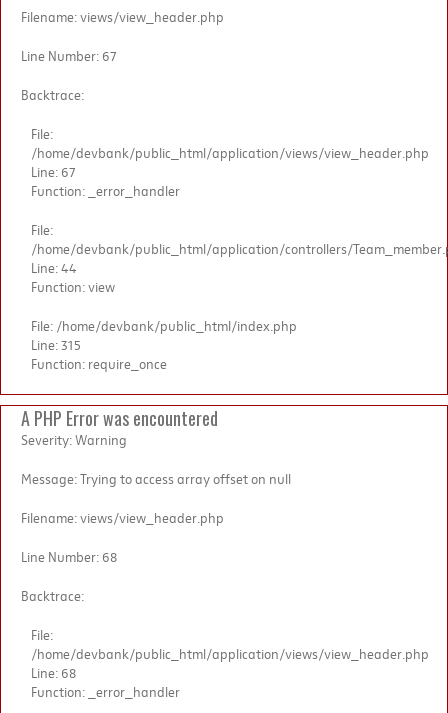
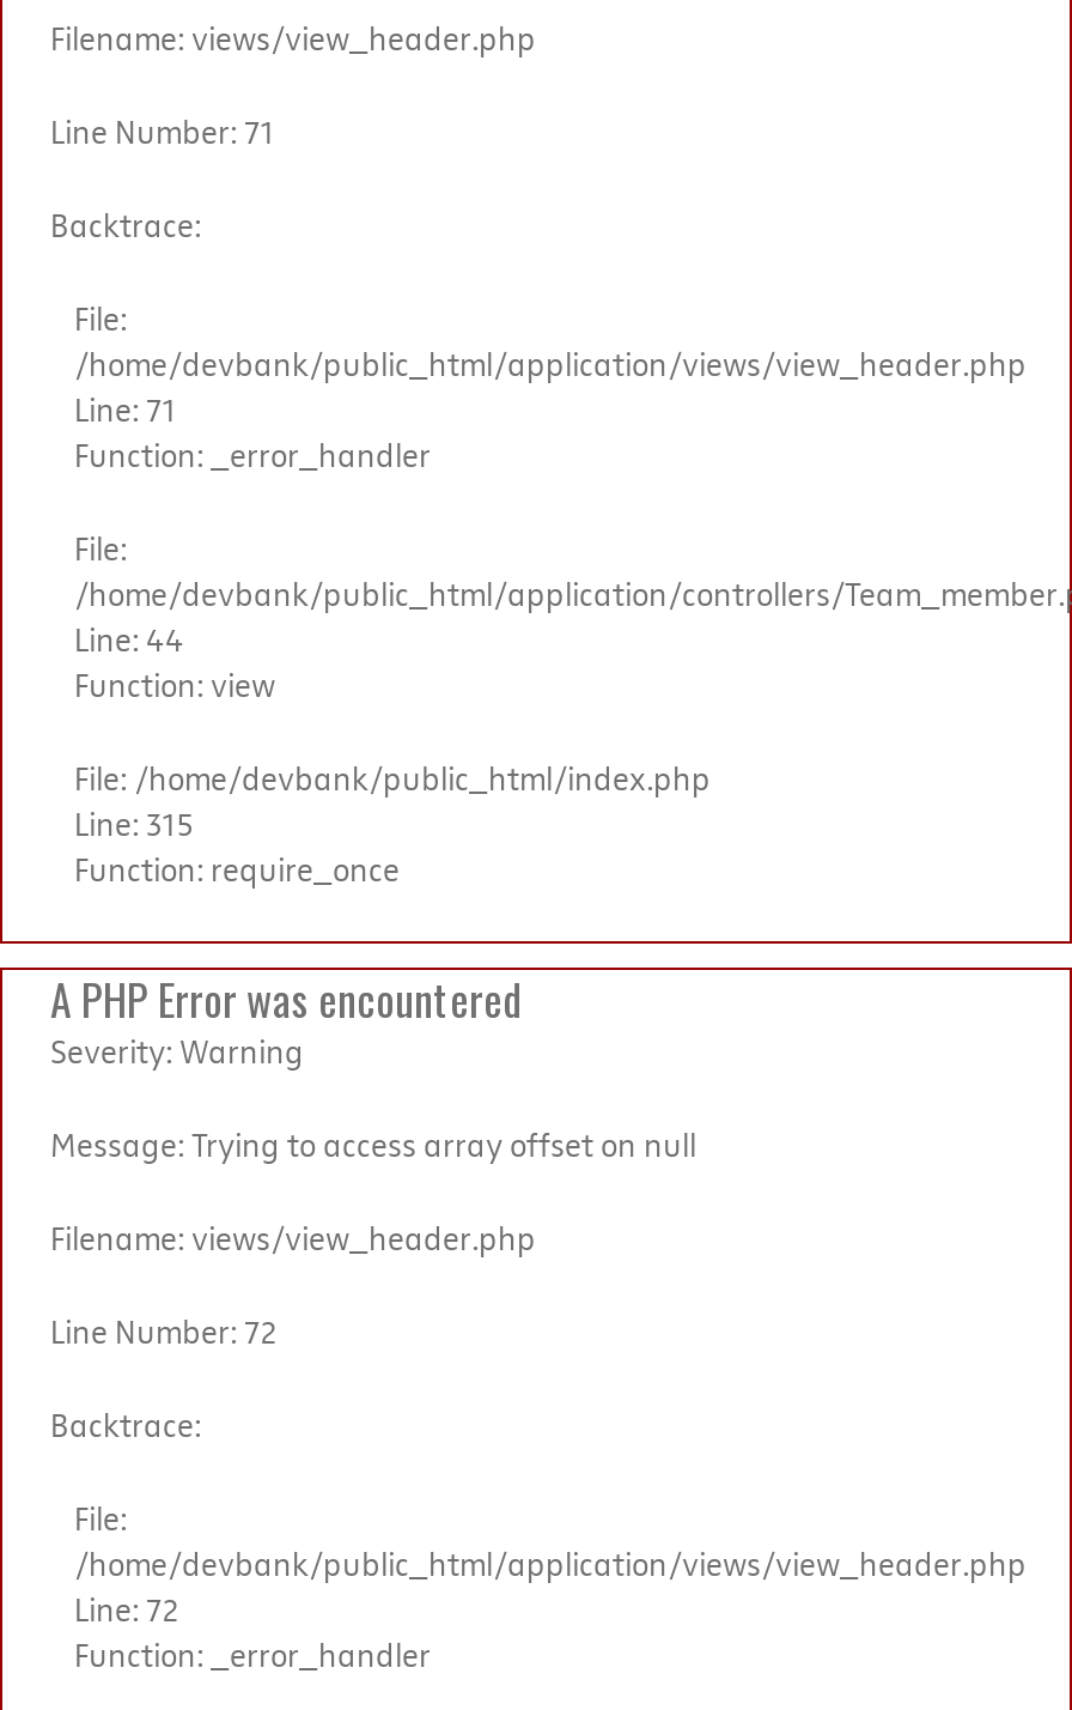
- Line Number: 67
+ Line Number: 71

- Line: 67
+ Line: 71

- Line Number: 68
+ Line Number: 72

- Line: 68
+ Line: 72
